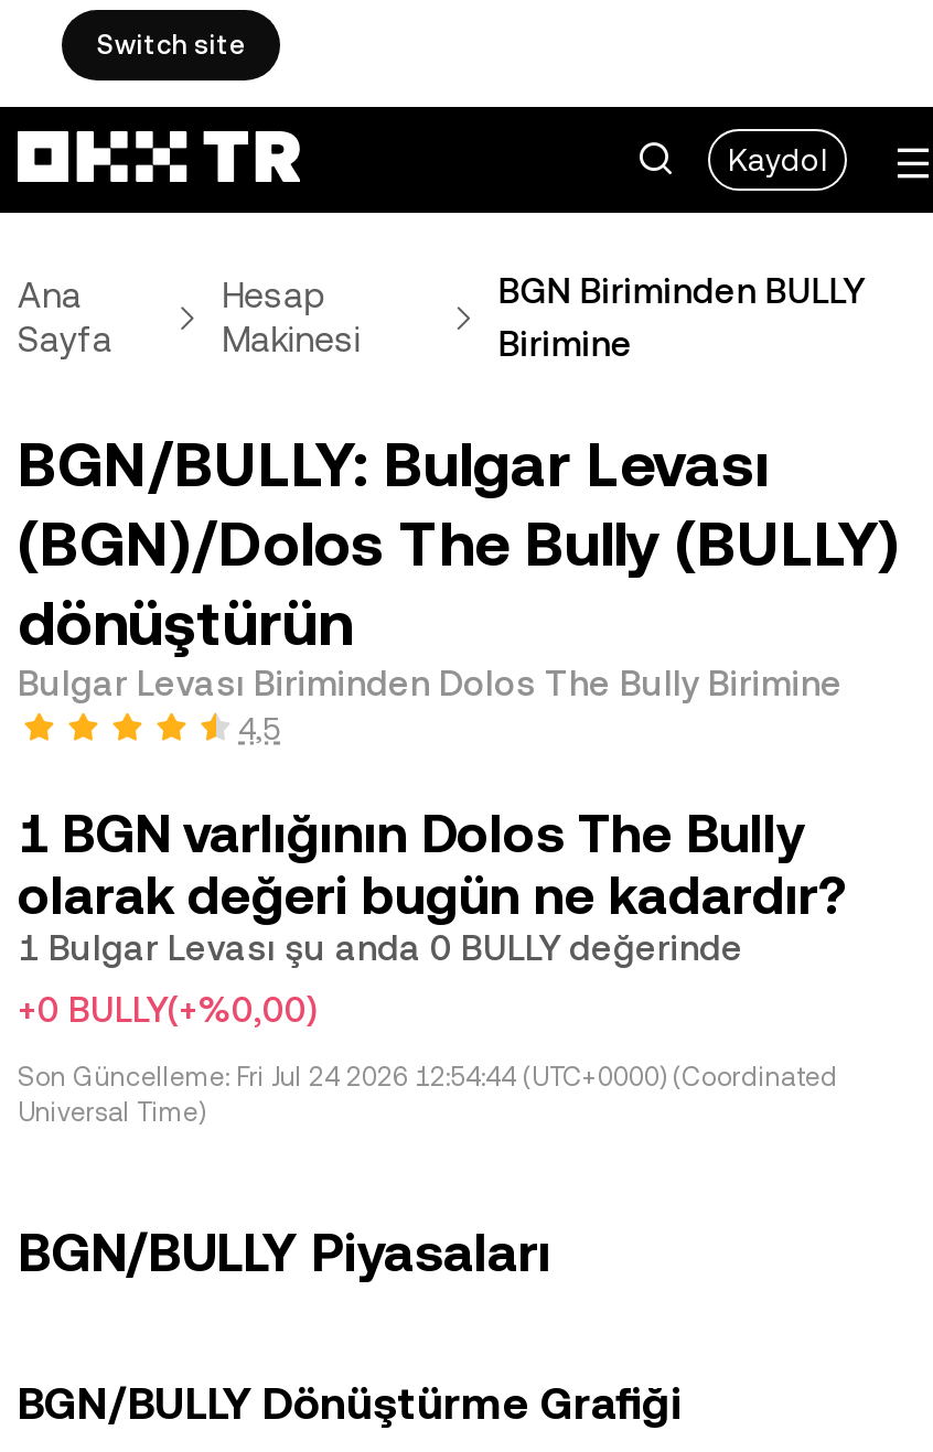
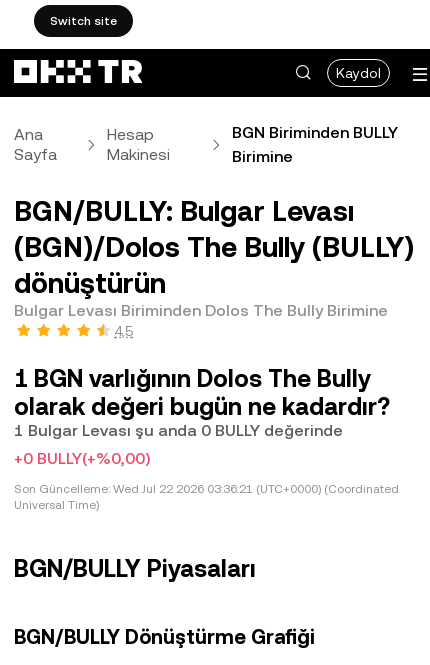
- Son Güncelleme: Fri Jul 24 2026 12:54:44 (UTC+0000) (Coordinated
+ Son Güncelleme: Wed Jul 22 2026 03:36:21 (UTC+0000) (Coordinated
